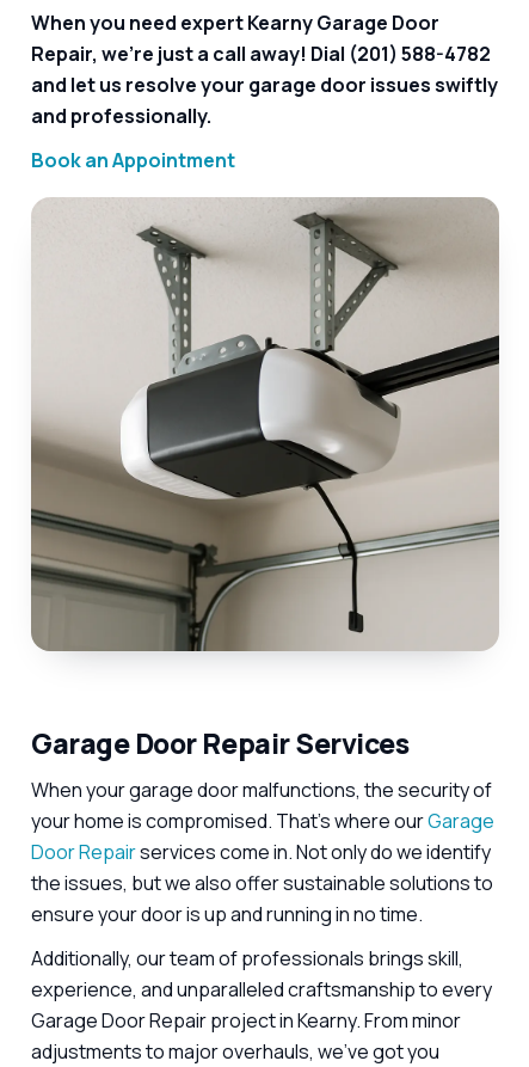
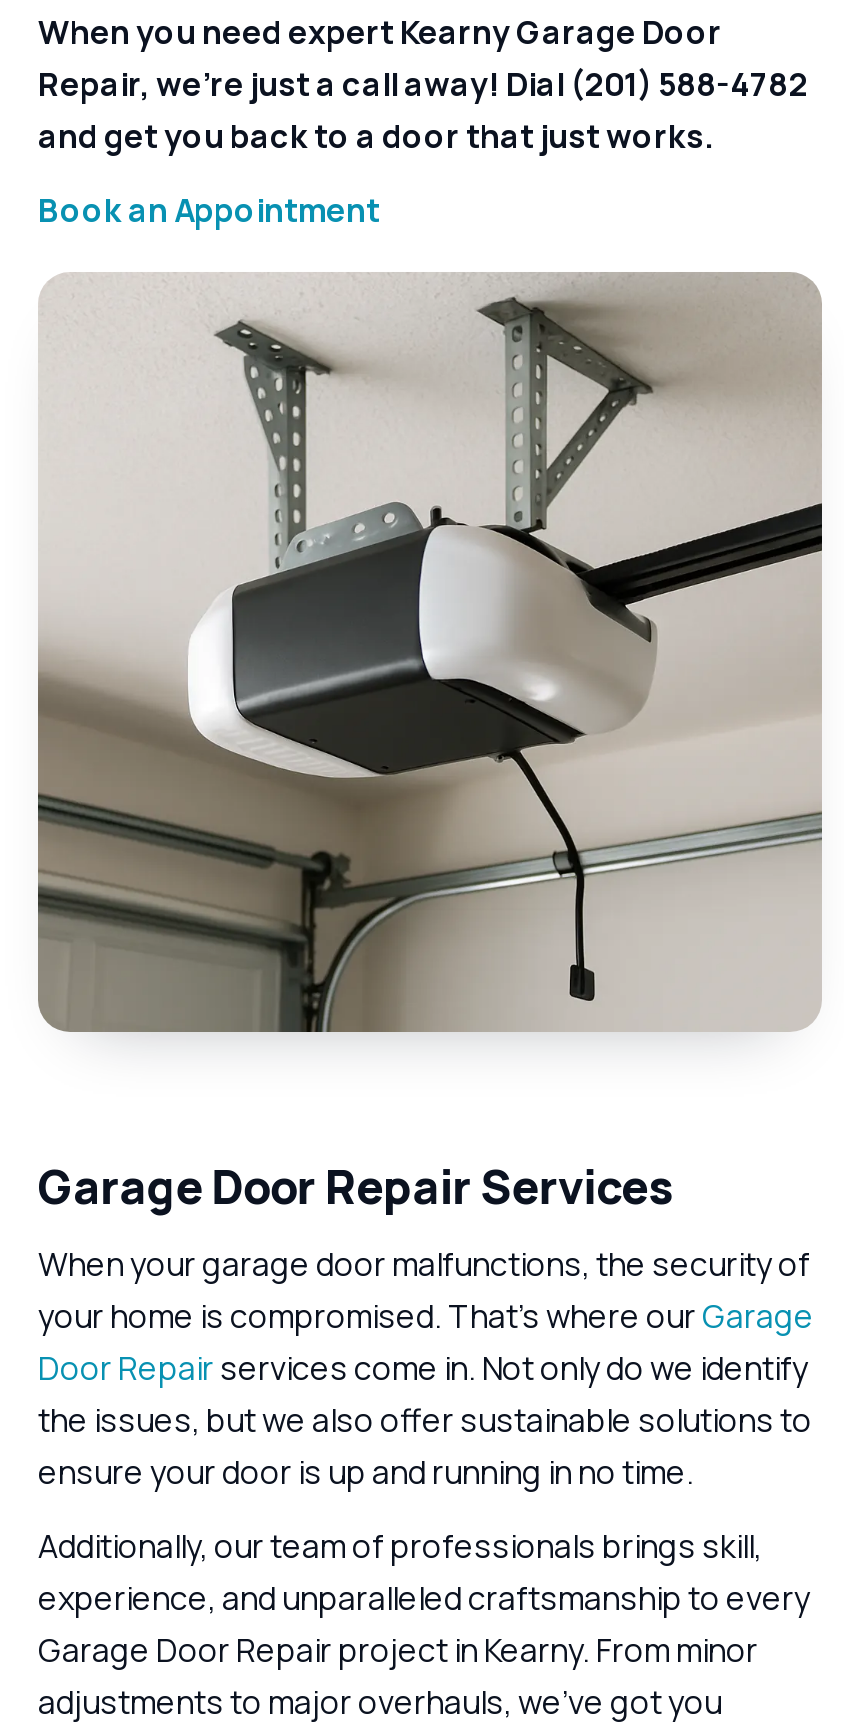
- and let us resolve your garage door issues swiftly
- and professionally.
+ and get you back to a door that just works.
